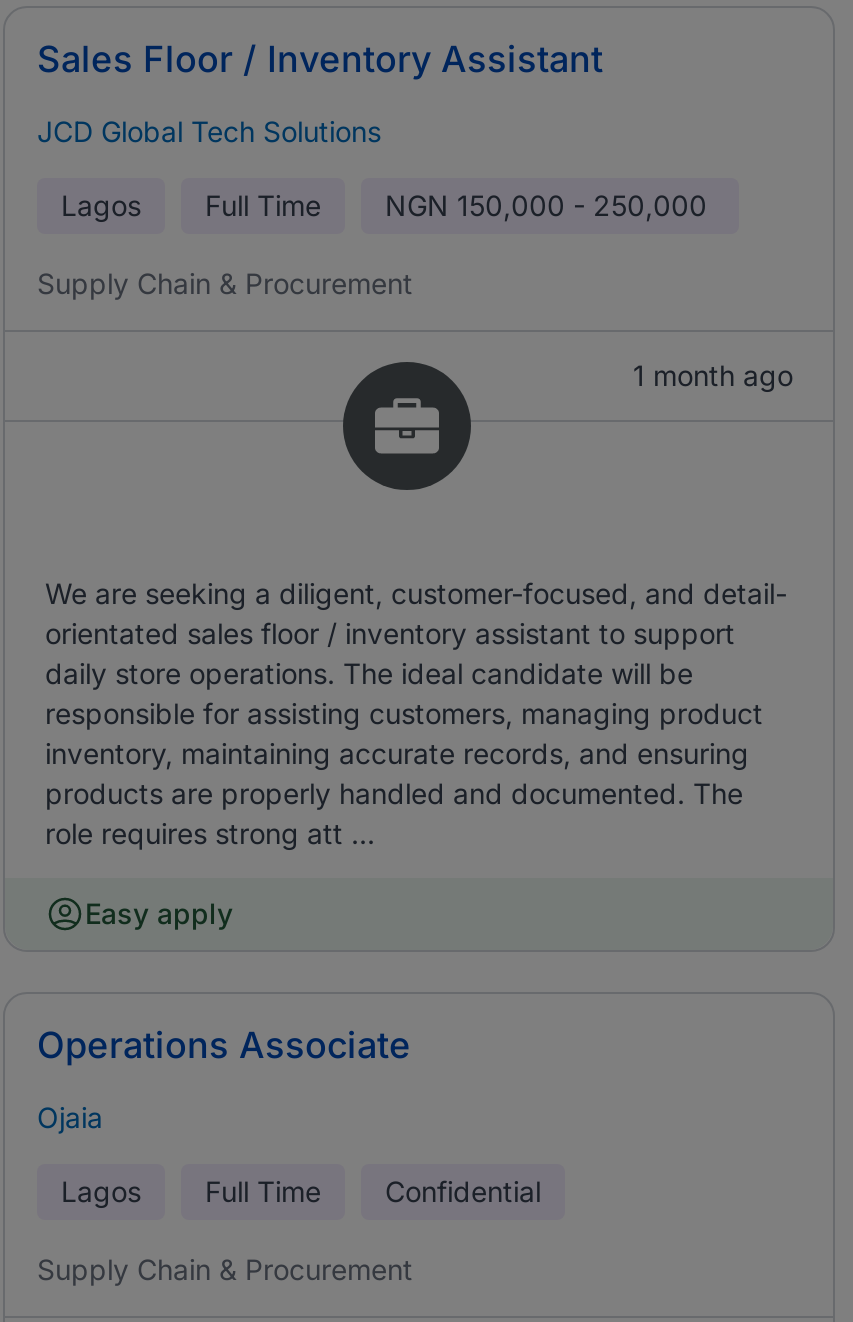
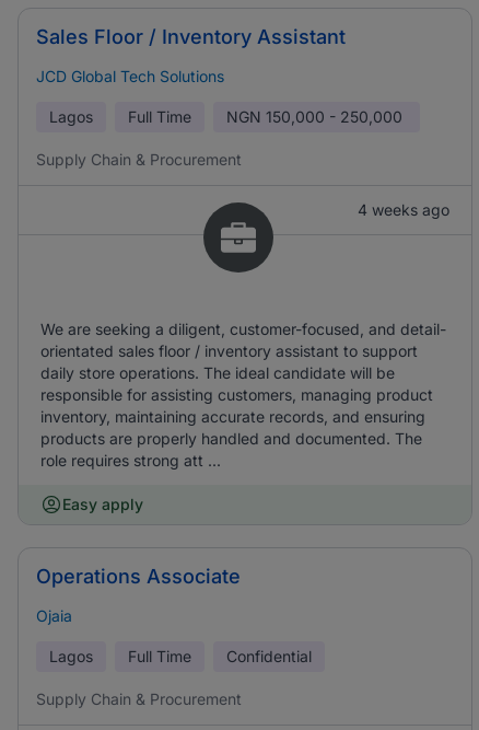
- 1 month ago
+ 4 weeks ago
